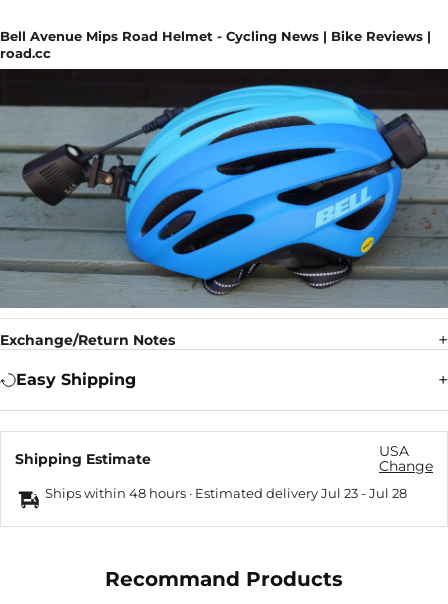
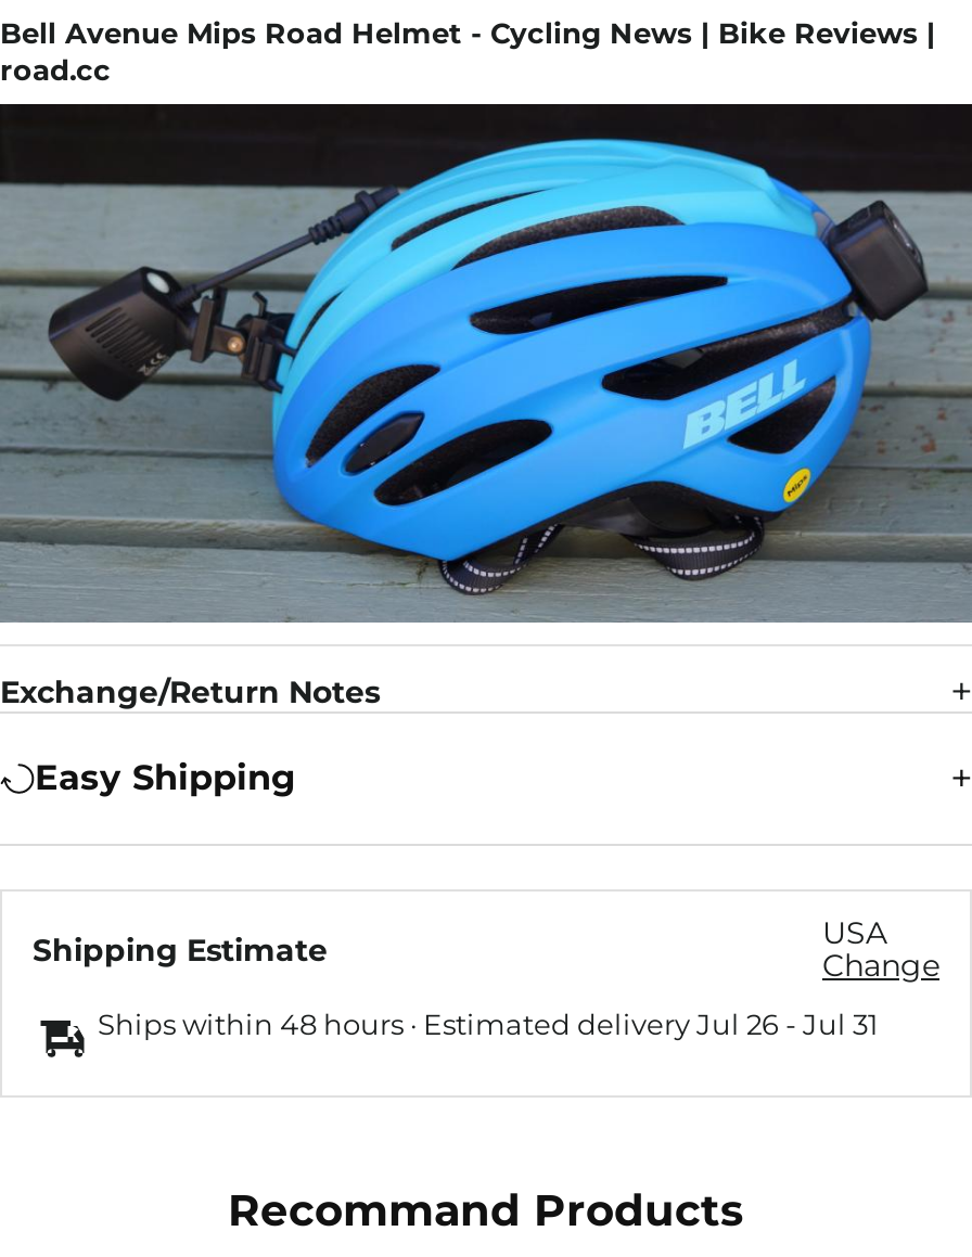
- Ships within 48 hours · Estimated delivery Jul 23 - Jul 28
+ Ships within 48 hours · Estimated delivery Jul 26 - Jul 31
